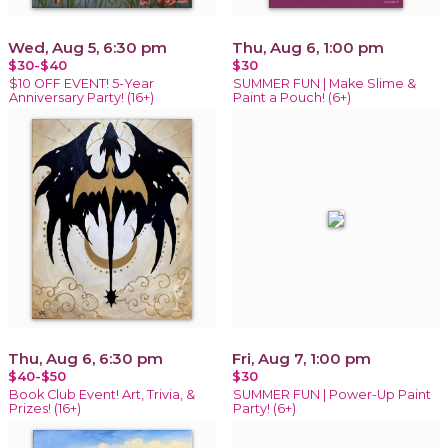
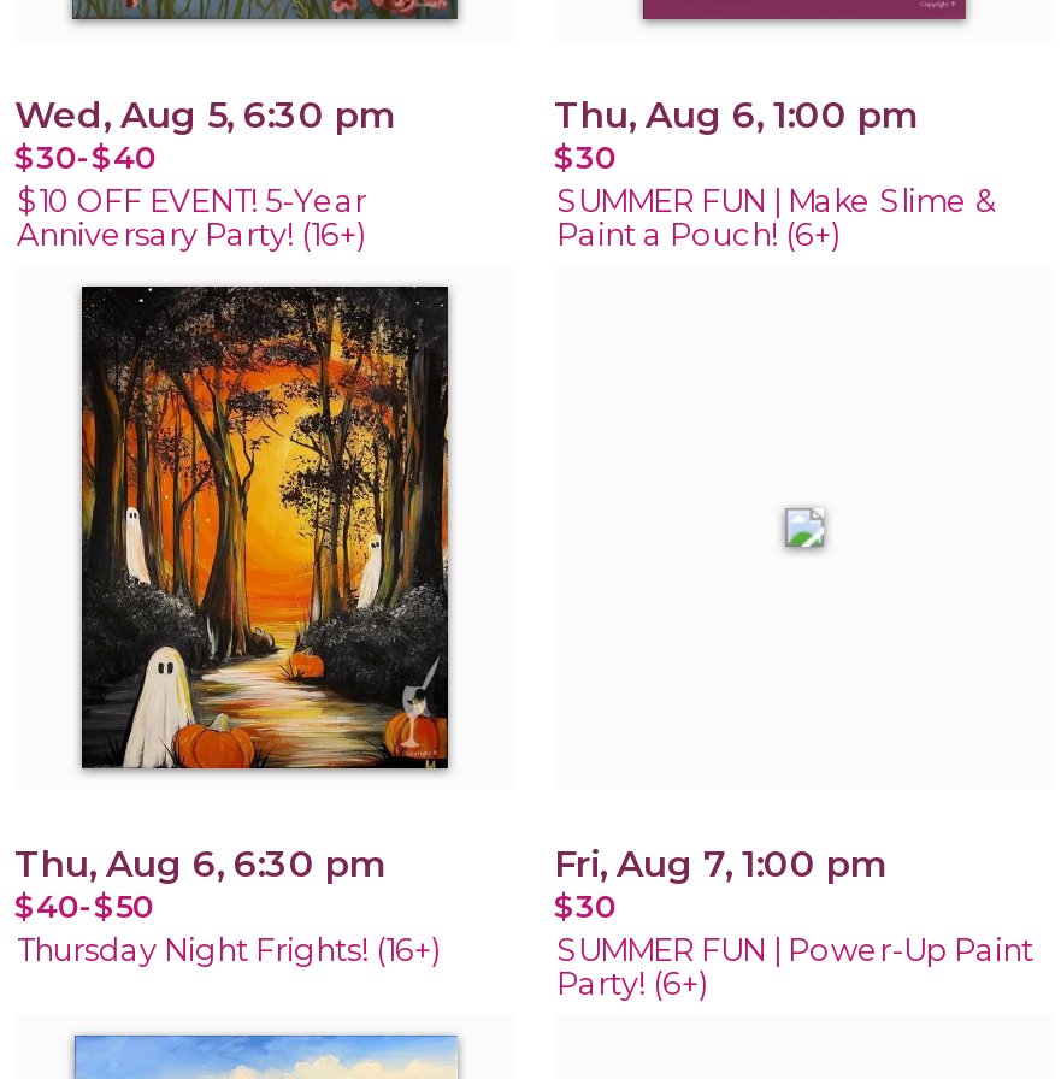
- [image]
+ [image]

- Book Club Event! Art, Trivia, &
- Prizes! (16+)
+ Thursday Night Frights! (16+)
